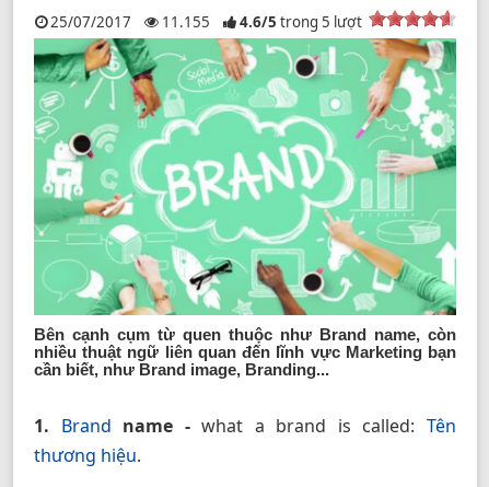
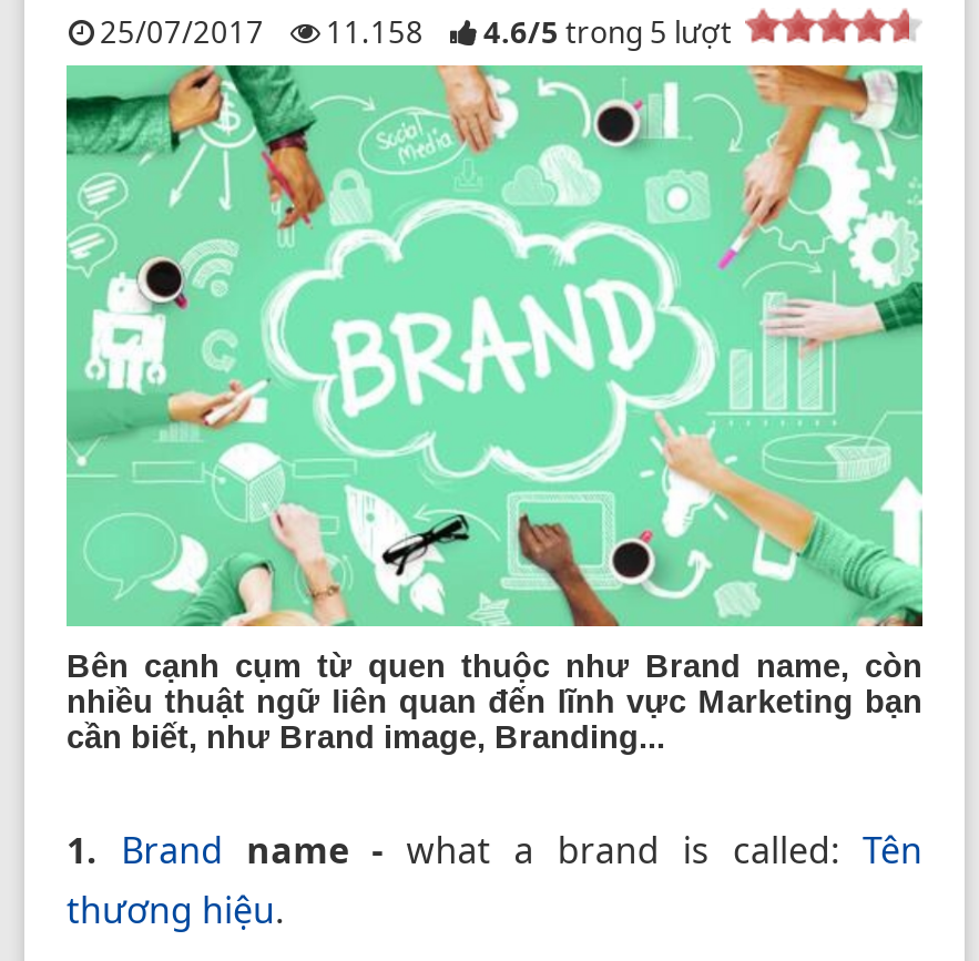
- 25/07/2017 11.155 4.6/5 trong 5 lượt
+ 25/07/2017 11.158 4.6/5 trong 5 lượt
